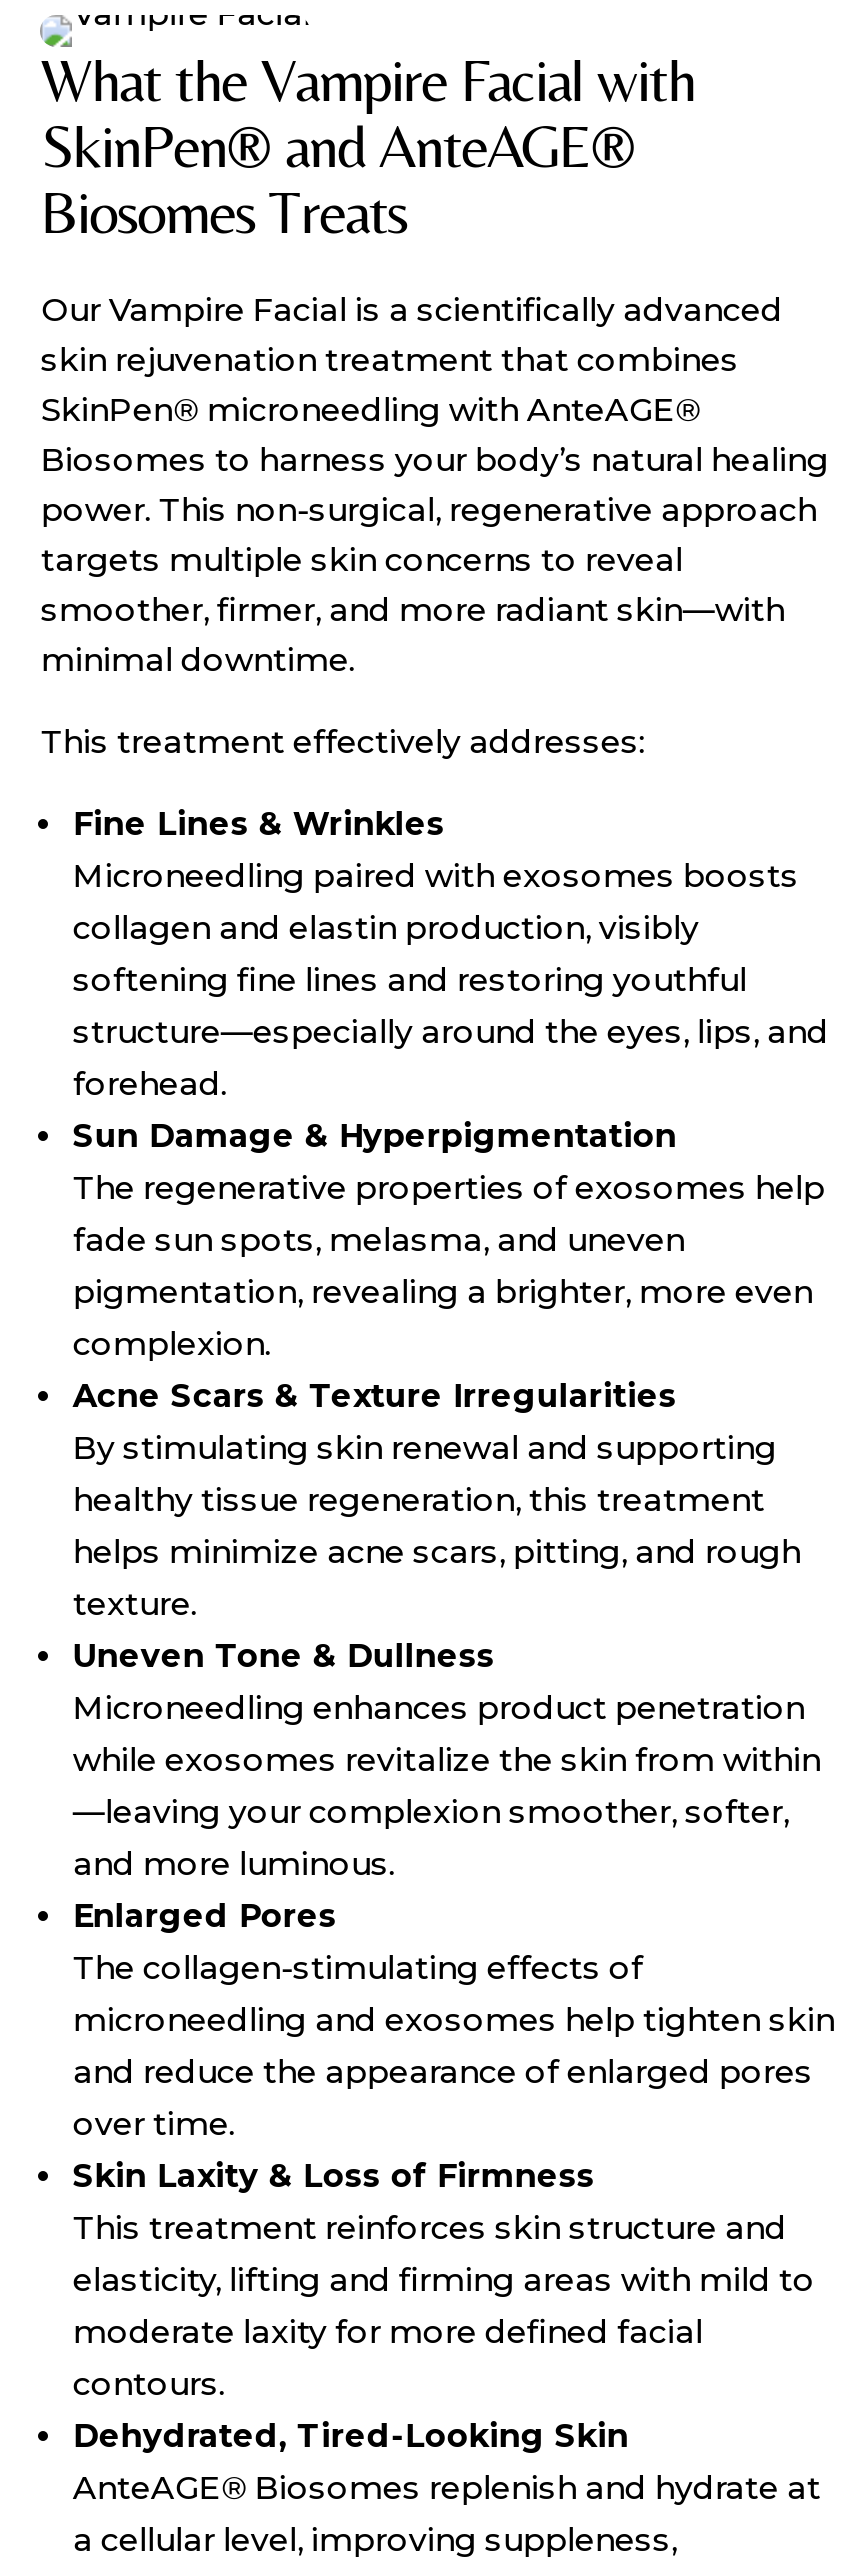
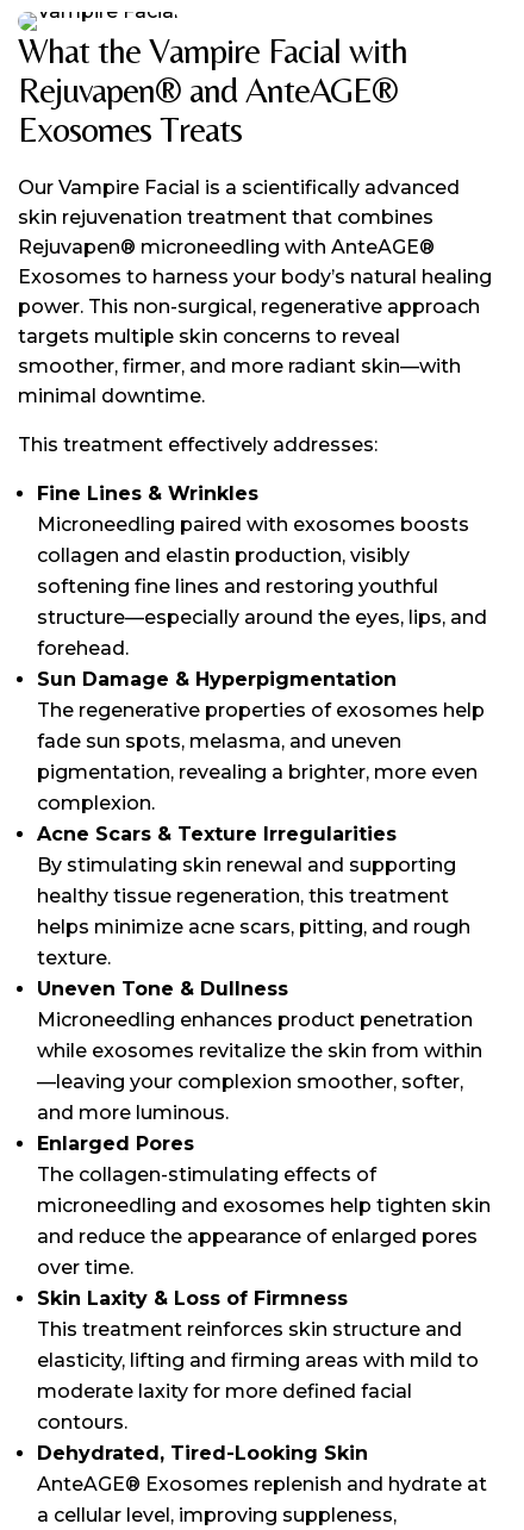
- SkinPen® and AnteAGE®
+ Rejuvapen® and AnteAGE®

- Biosomes Treats
+ Exosomes Treats

- SkinPen® microneedling with AnteAGE®
+ Rejuvapen® microneedling with AnteAGE®

- Biosomes to harness your body’s natural healing
+ Exosomes to harness your body’s natural healing

- AnteAGE® Biosomes replenish and hydrate at
+ AnteAGE® Exosomes replenish and hydrate at
